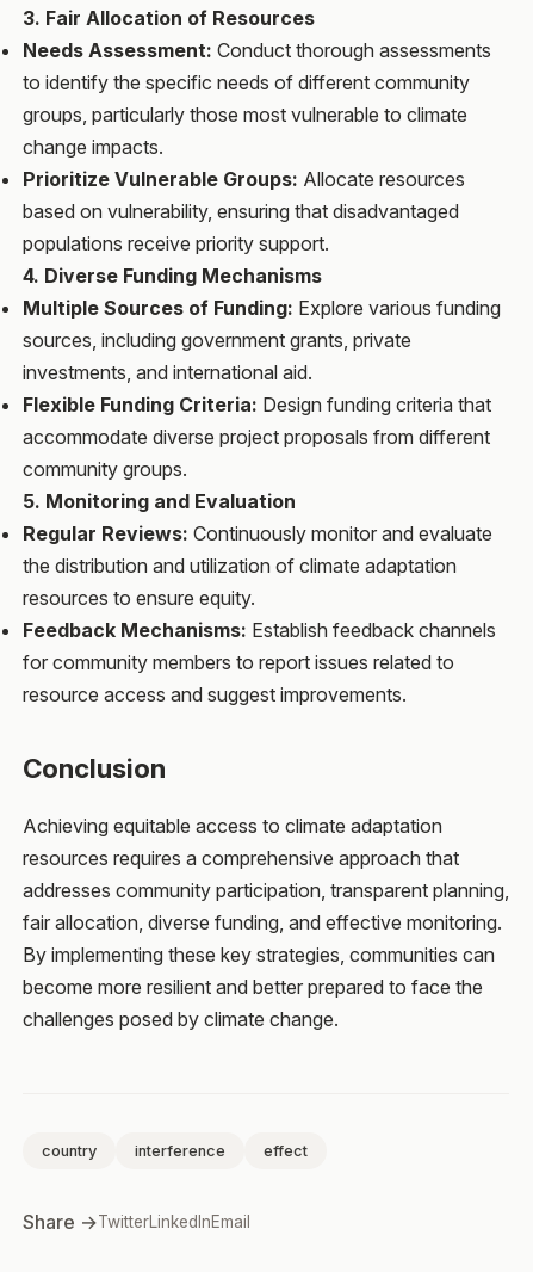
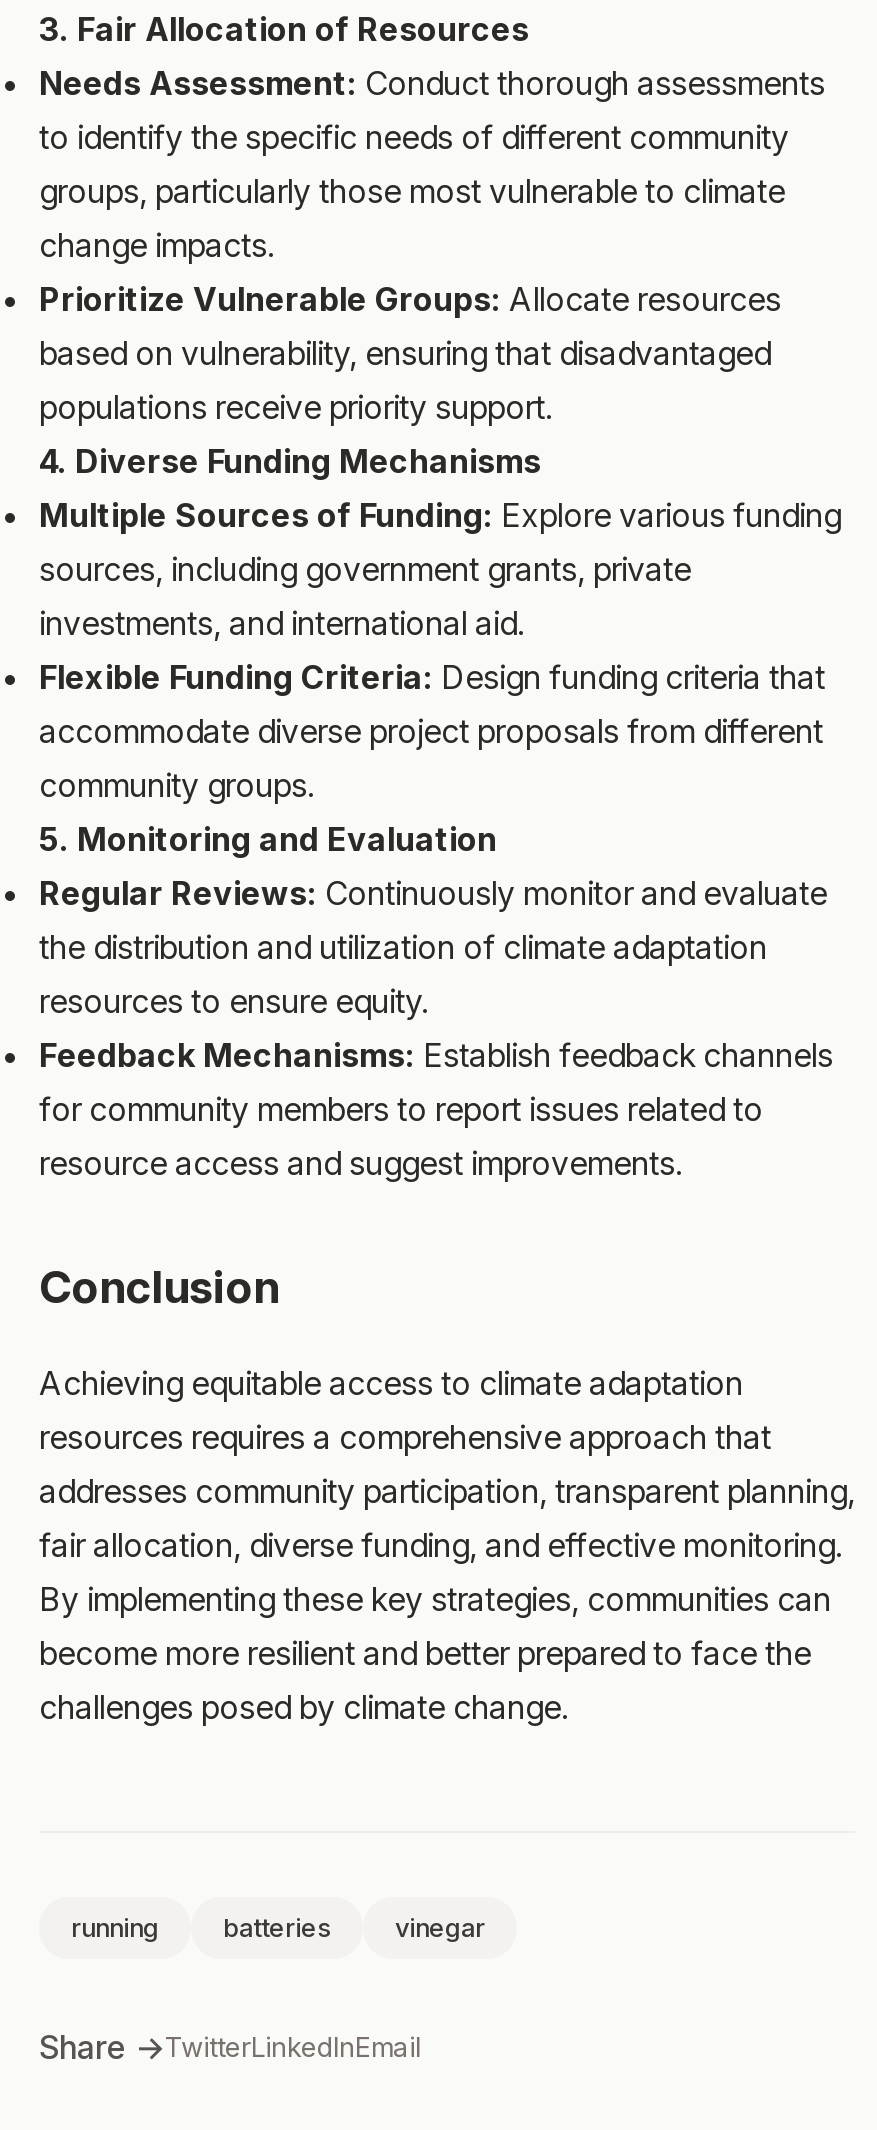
- country
- interference
- effect
+ running
+ batteries
+ vinegar
